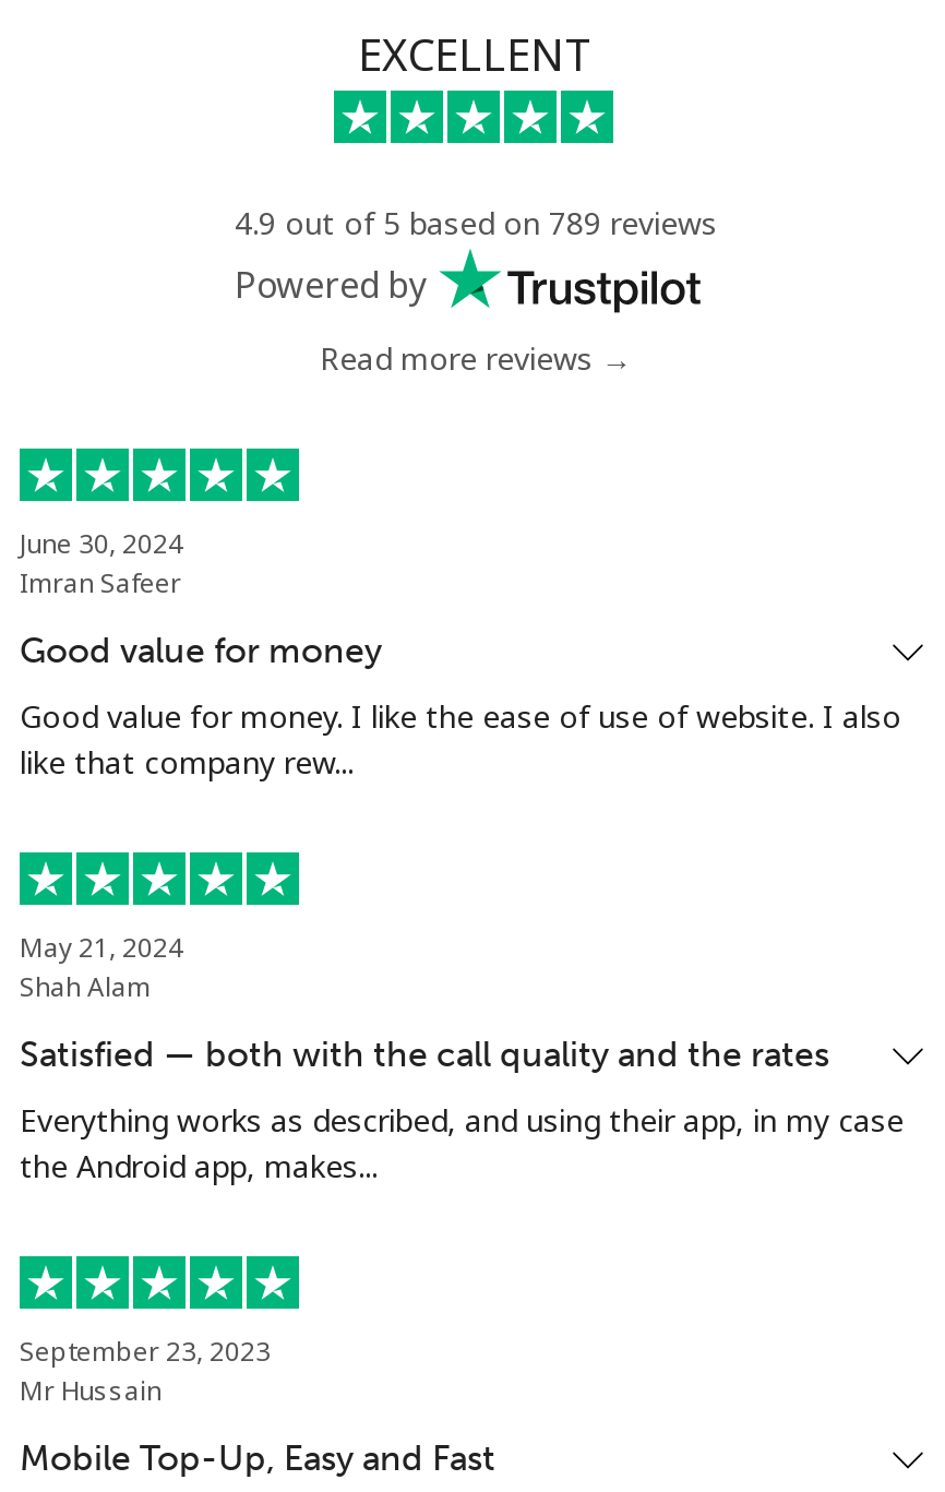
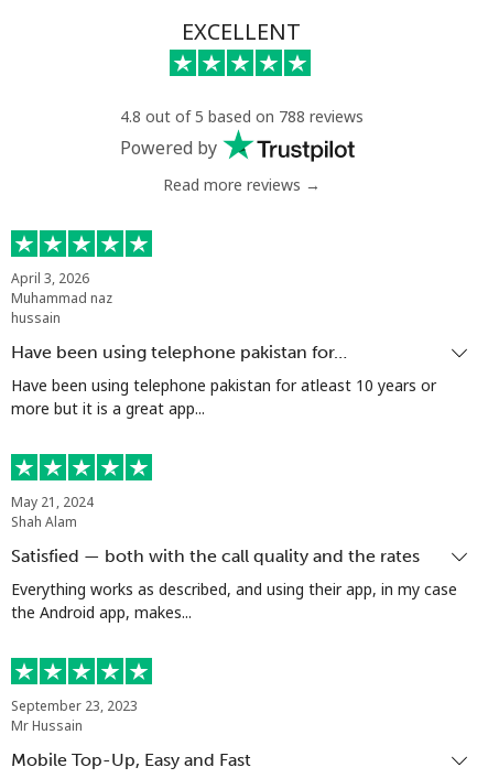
- 4.9 out of 5 based on 789 reviews
+ 4.8 out of 5 based on 788 reviews

- June 30, 2024
- Imran Safeer
+ April 3, 2026
+ Muhammad naz
+ hussain

- Good value for money
+ Have been using telephone pakistan for…

- Good value for money. I like the ease of use of website. I also
- like that company rew...
+ Have been using telephone pakistan for atleast 10 years or
+ more but it is a great app...
